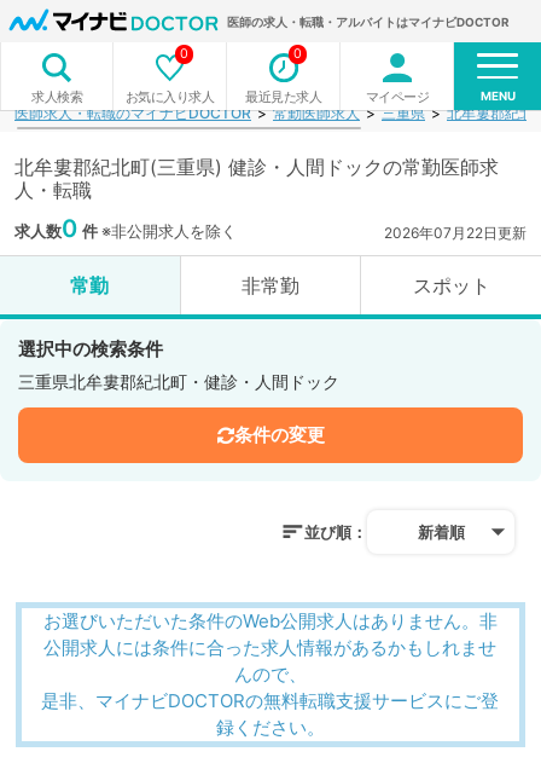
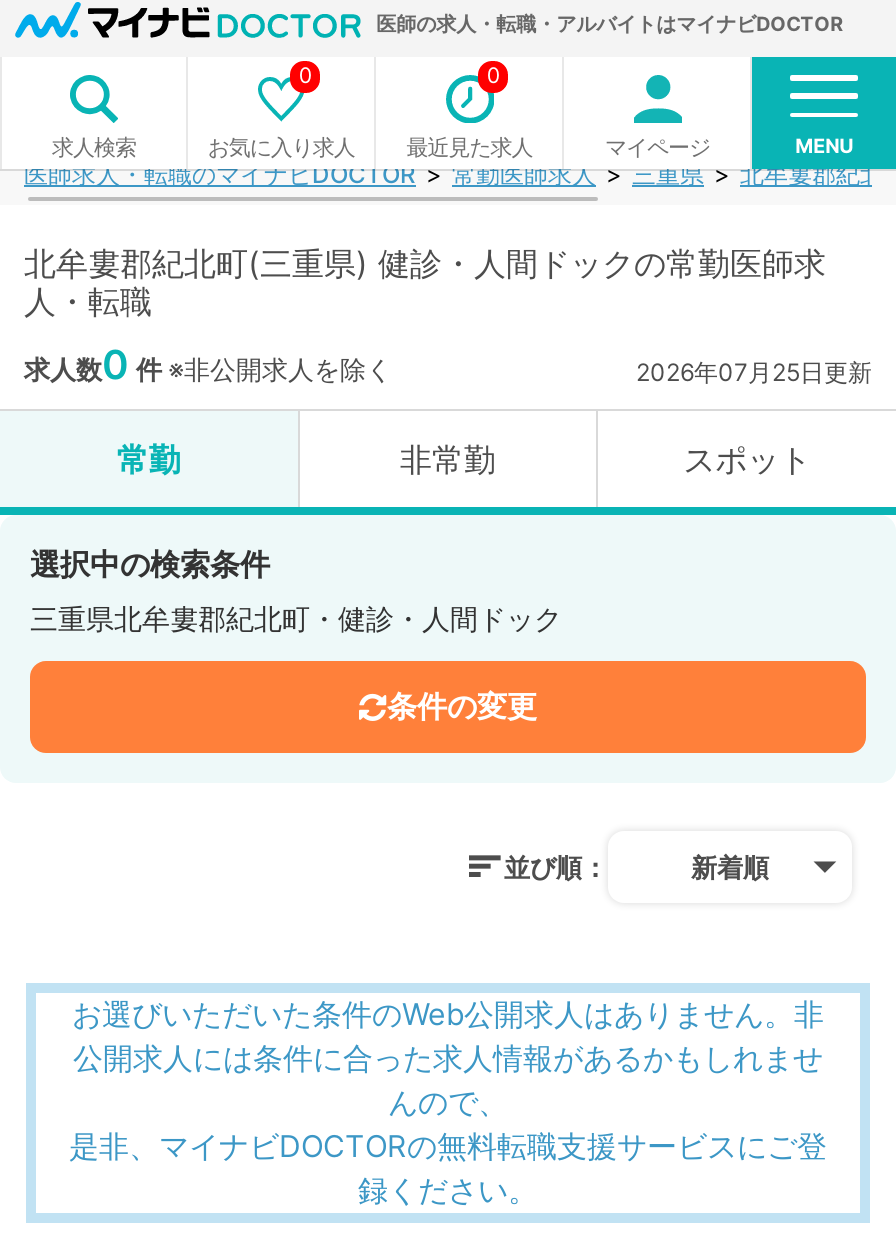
- 2026年07月22日更新
+ 2026年07月25日更新
